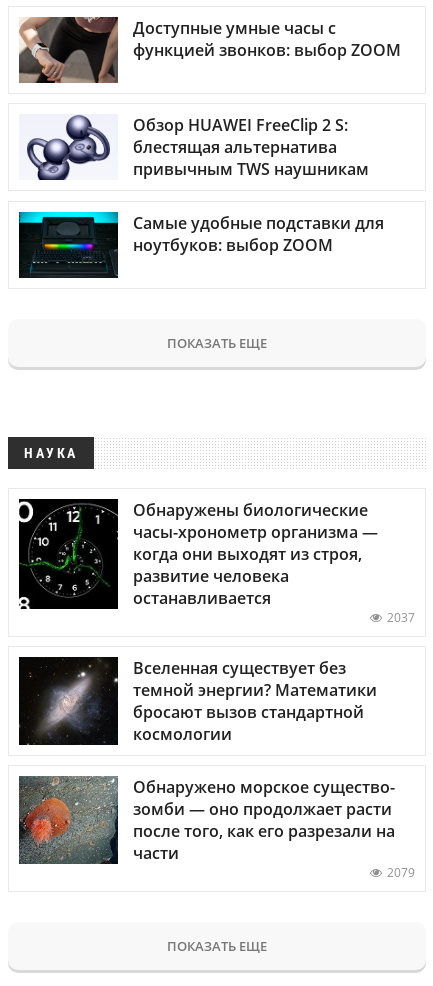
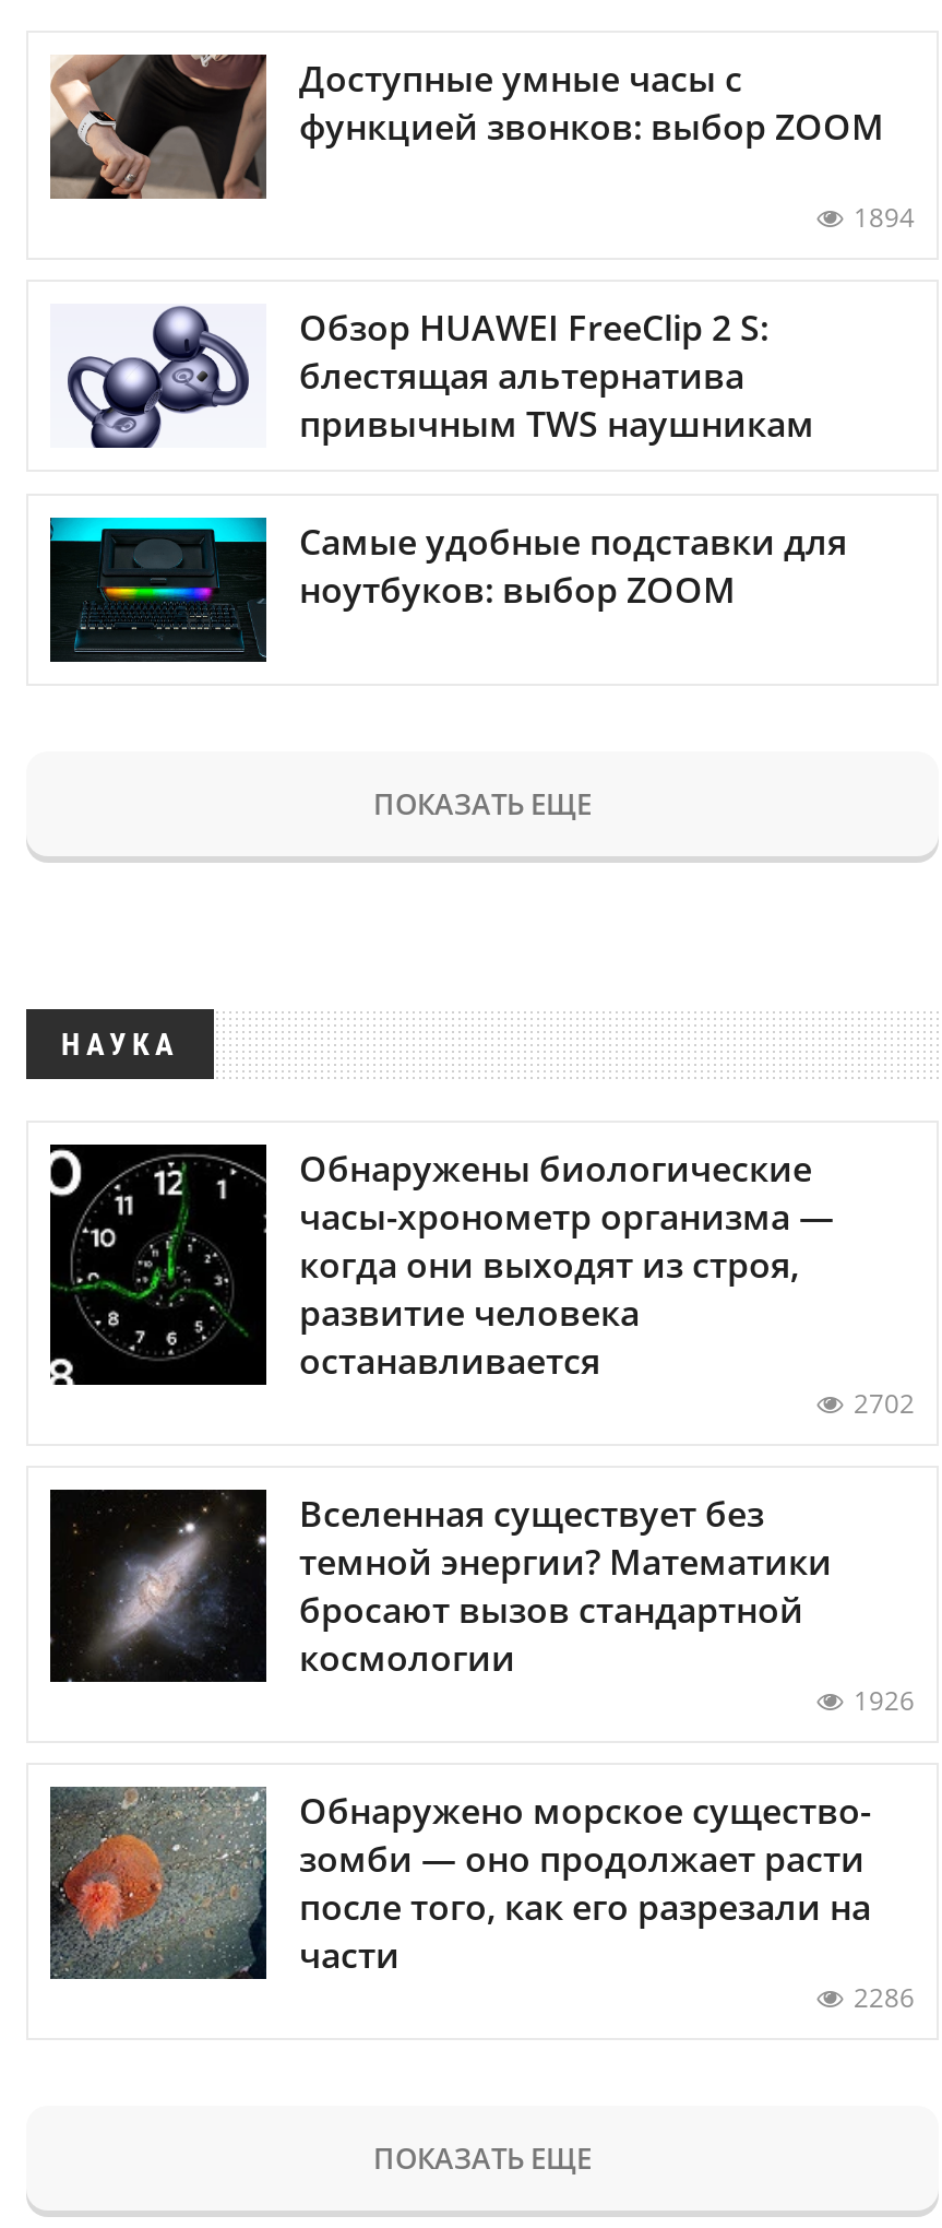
+ 1894

- 2037
+ 2702

+ 1926

- 2079
+ 2286
